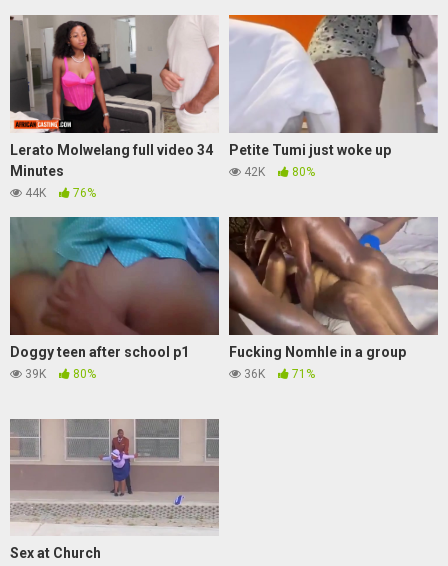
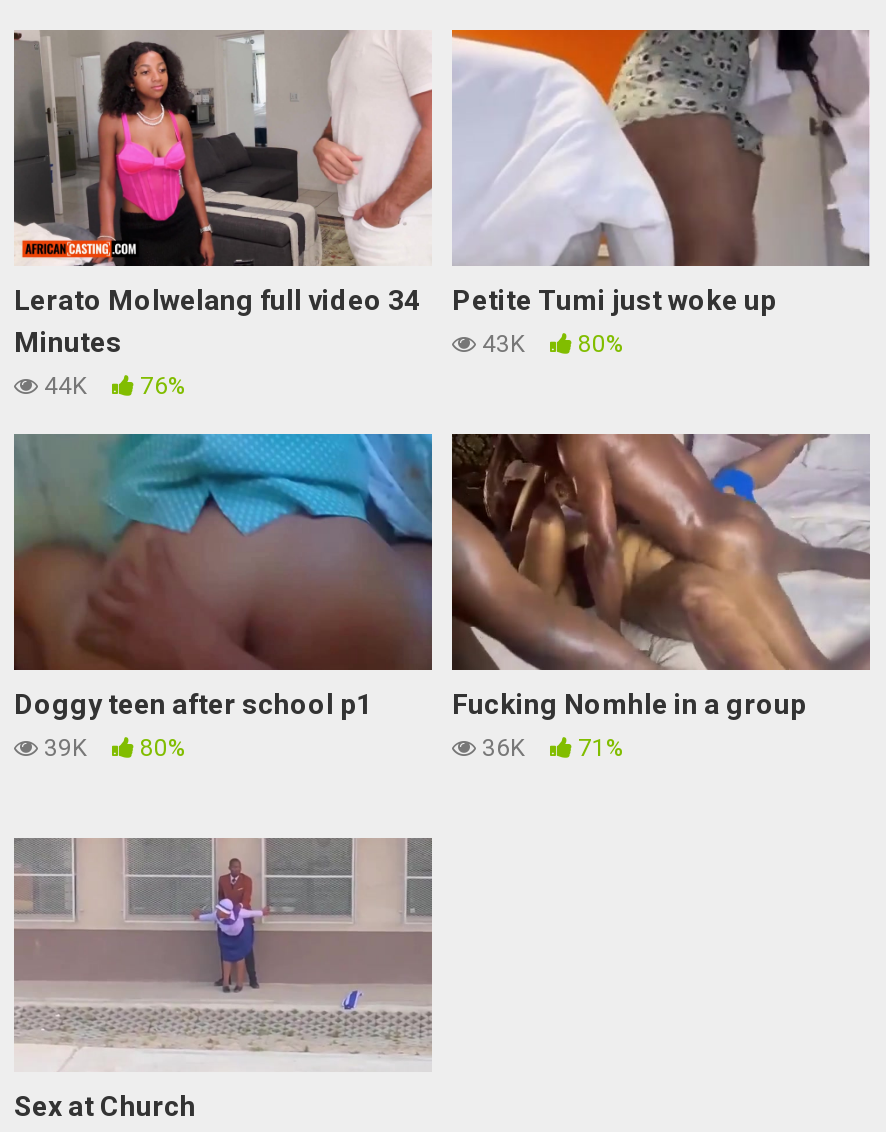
- 42K 80%
+ 43K 80%
